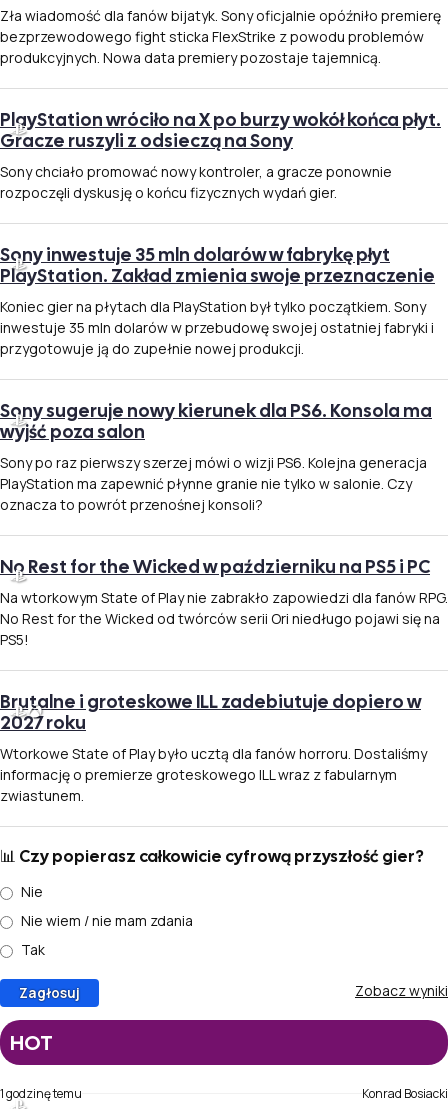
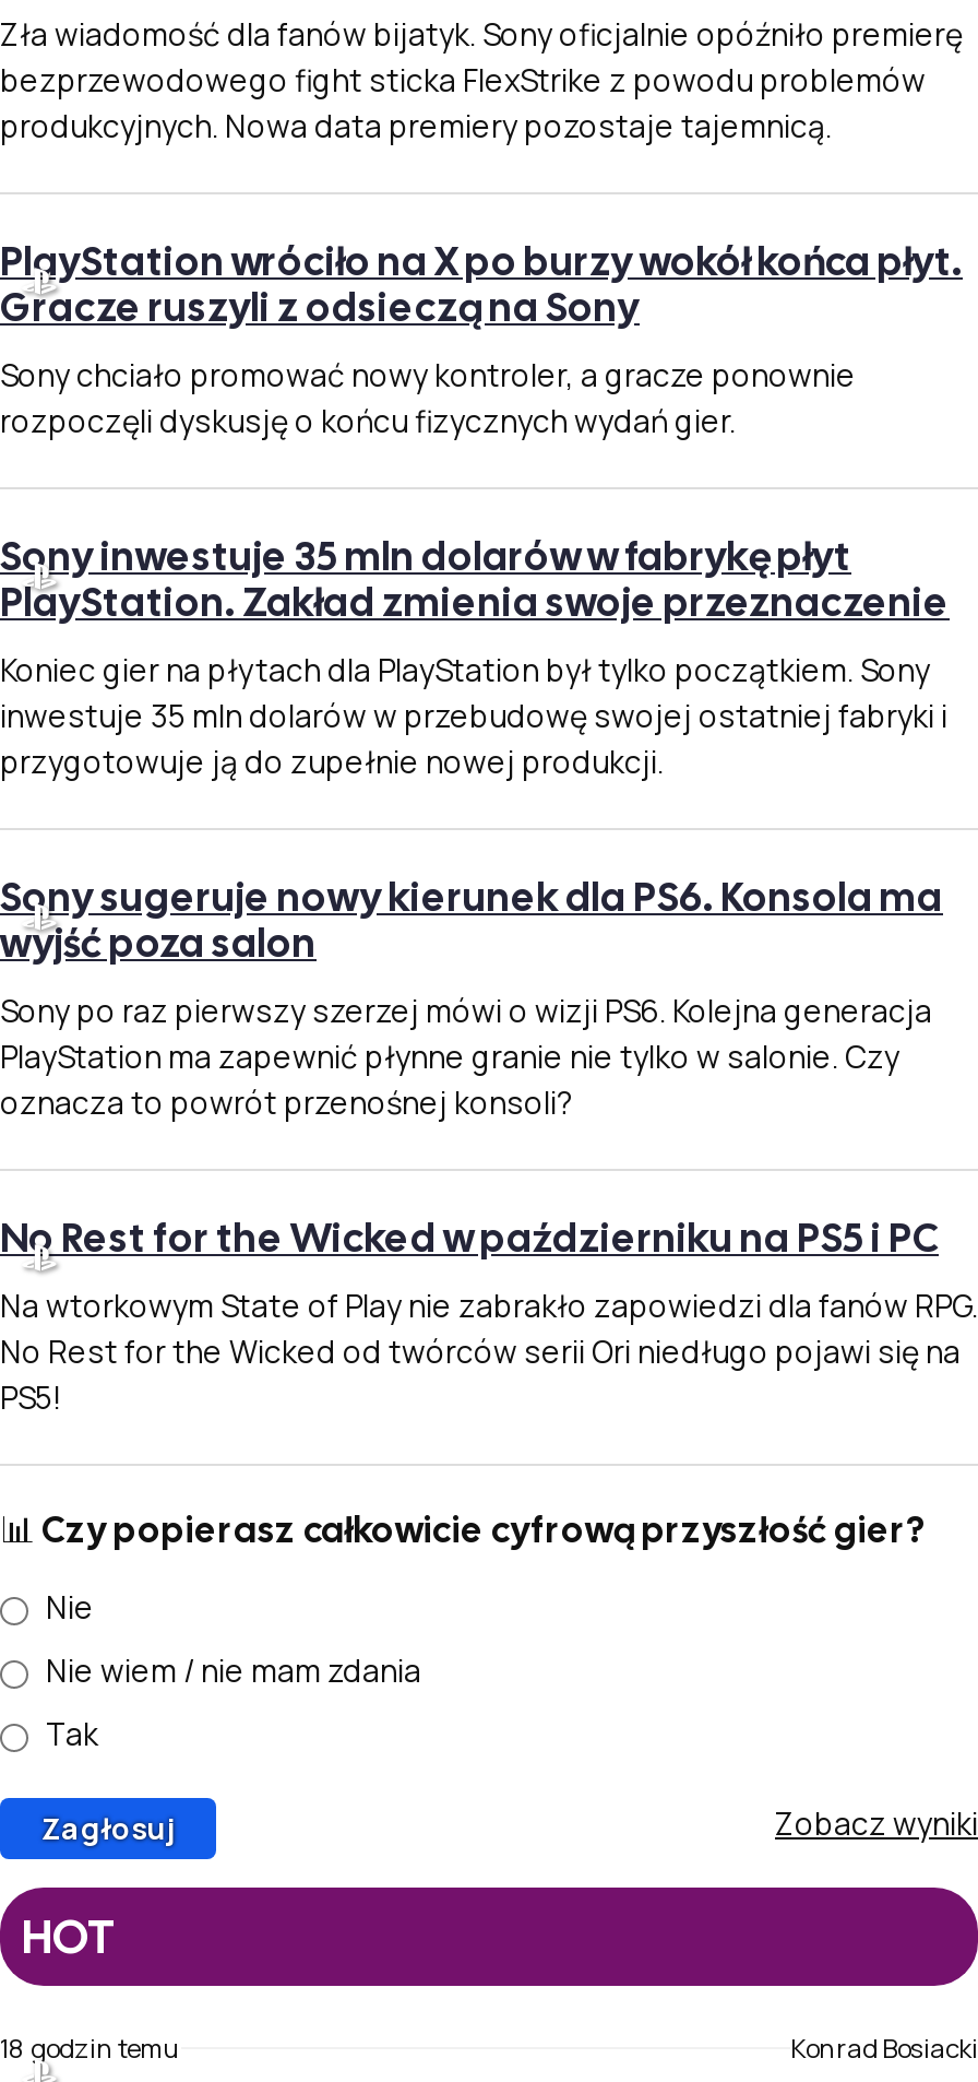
- Brutalne i groteskowe ILL zadebiutuje dopiero w
- 2027 roku
- Wtorkowe State of Play było ucztą dla fanów horroru. Dostaliśmy
- informację o premierze groteskowego ILL wraz z fabularnym
- zwiastunem.

- 1 godzinę temu
+ 18 godzin temu
